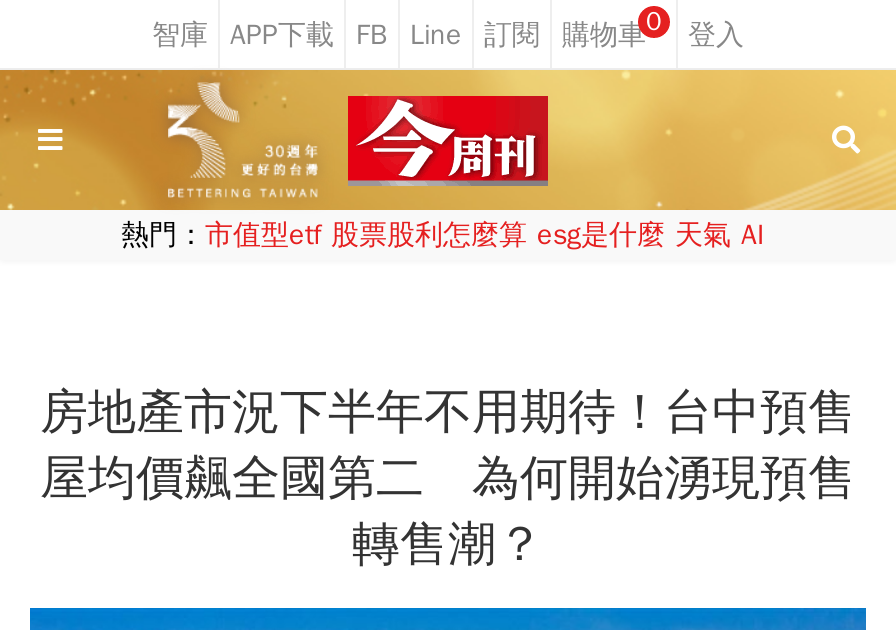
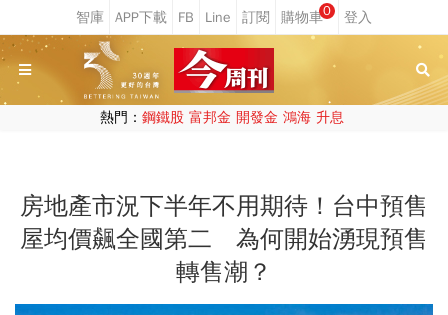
- 熱門：市值型etf 股票股利怎麼算 esg是什麼 天氣 AI
+ 熱門：鋼鐵股 富邦金 開發金 鴻海 升息
